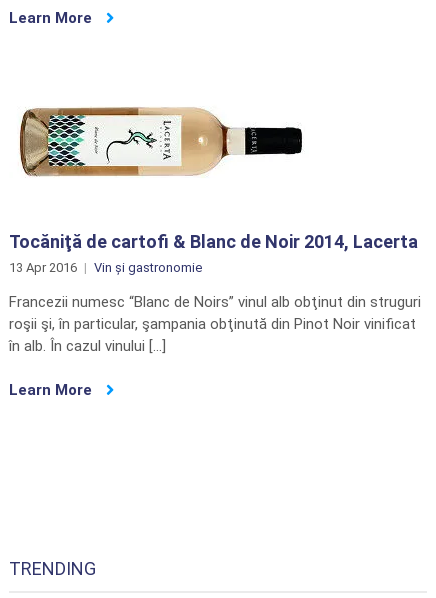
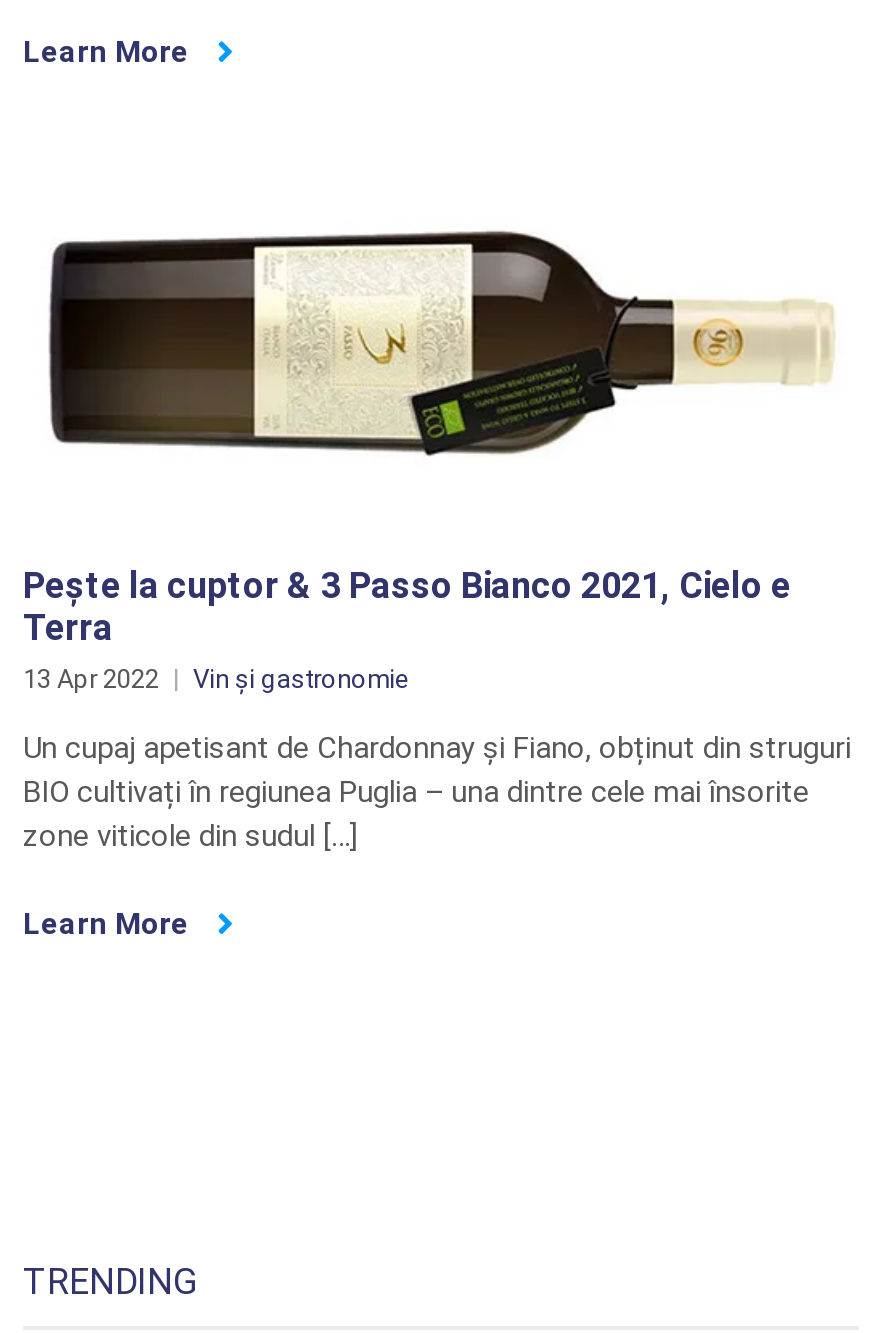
- [image]
+ [image]

- Tocăniţă de cartofi & Blanc de Noir 2014, Lacerta
- 13 Apr 2016
+ Pește la cuptor & 3 Passo Bianco 2021, Cielo e
+ Terra
+ 13 Apr 2022

- Francezii numesc “Blanc de Noirs” vinul alb obţinut din struguri
- roşii şi, în particular, şampania obţinută din Pinot Noir vinificat
- în alb. În cazul vinului […]
+ Un cupaj apetisant de Chardonnay și Fiano, obținut din struguri
+ BIO cultivați în regiunea Puglia – una dintre cele mai însorite
+ zone viticole din sudul […]
